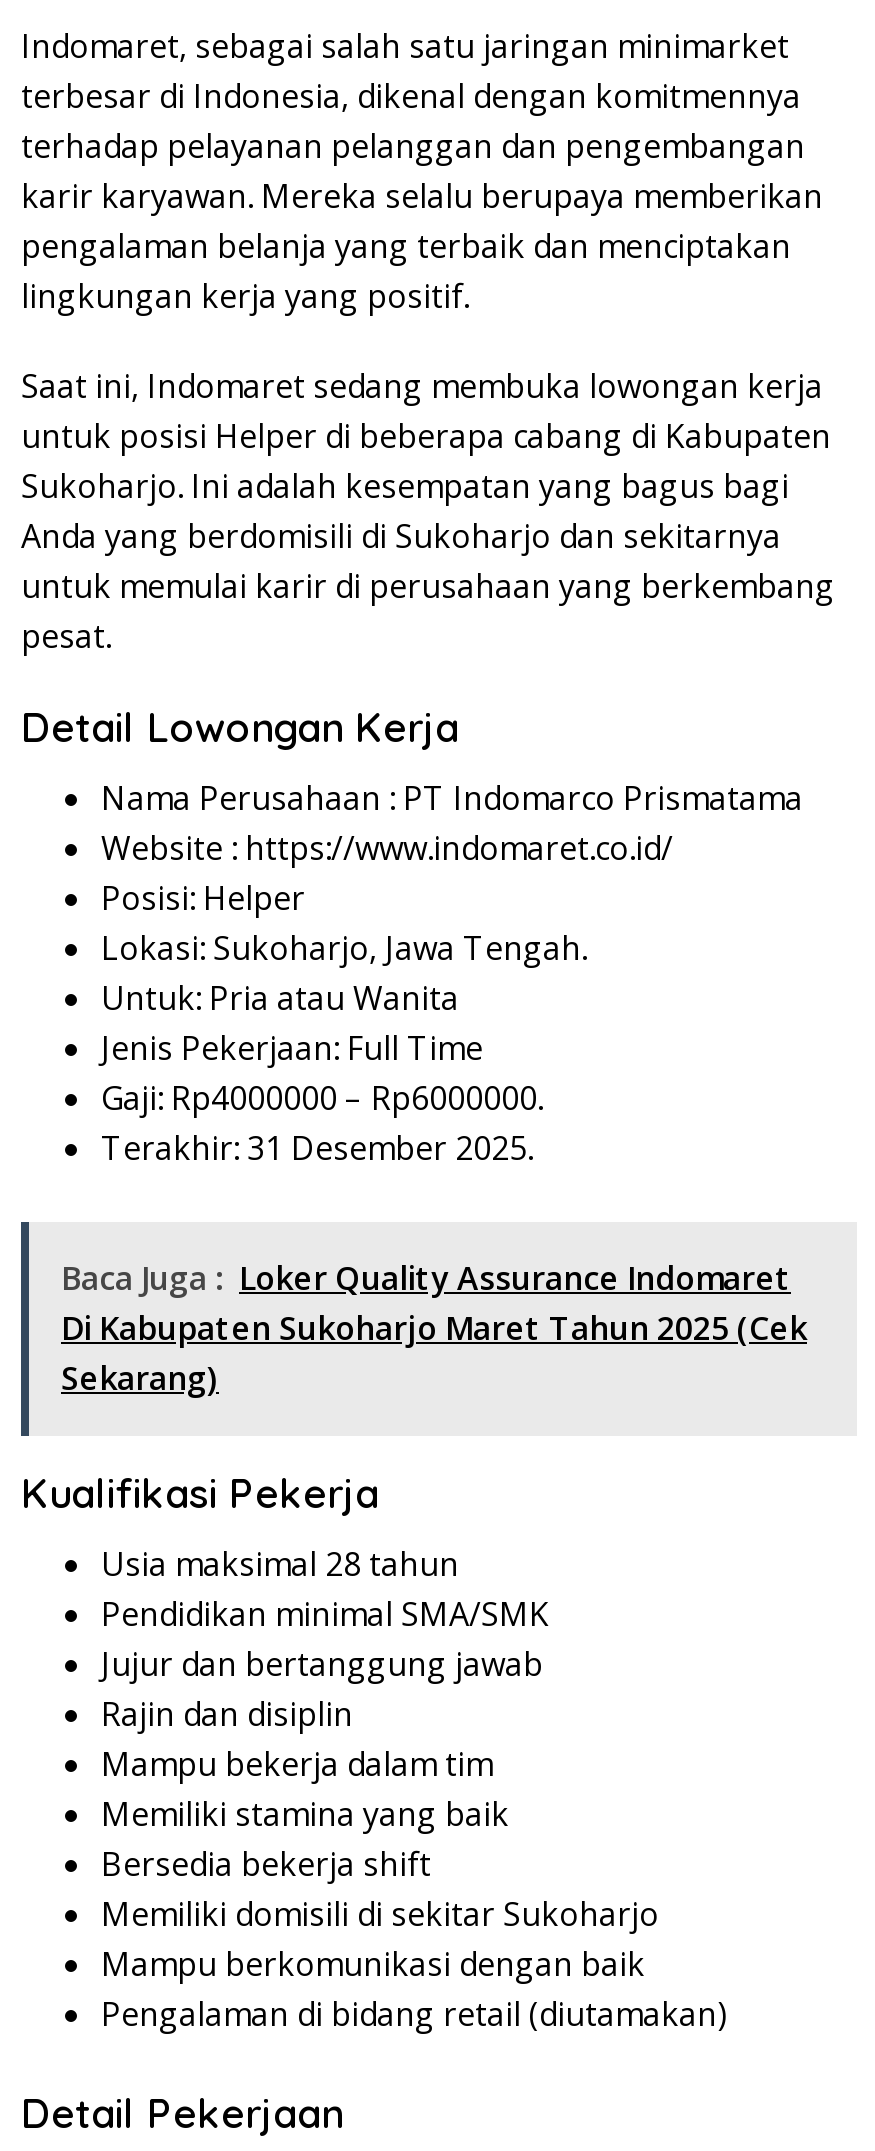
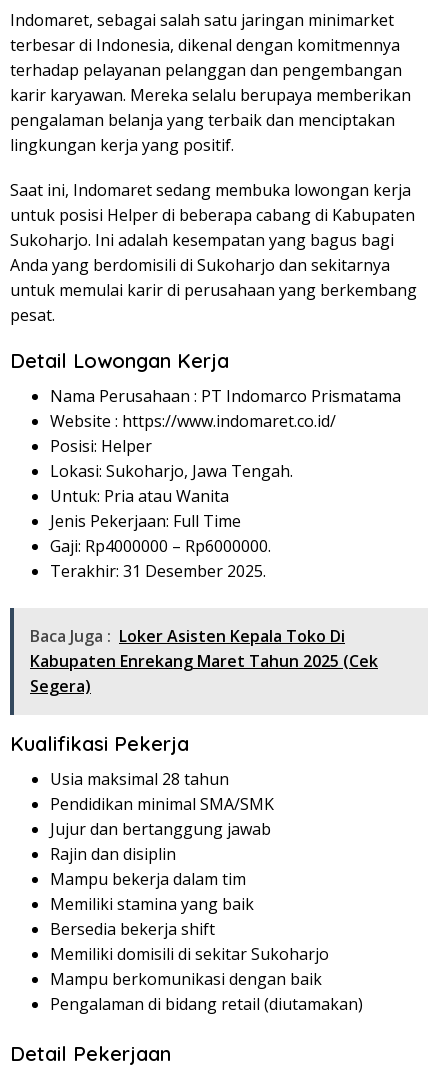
- Baca Juga : Loker Quality Assurance Indomaret
- Di Kabupaten Sukoharjo Maret Tahun 2025 (Cek
- Sekarang)
+ Baca Juga : Loker Asisten Kepala Toko Di
+ Kabupaten Enrekang Maret Tahun 2025 (Cek
+ Segera)
